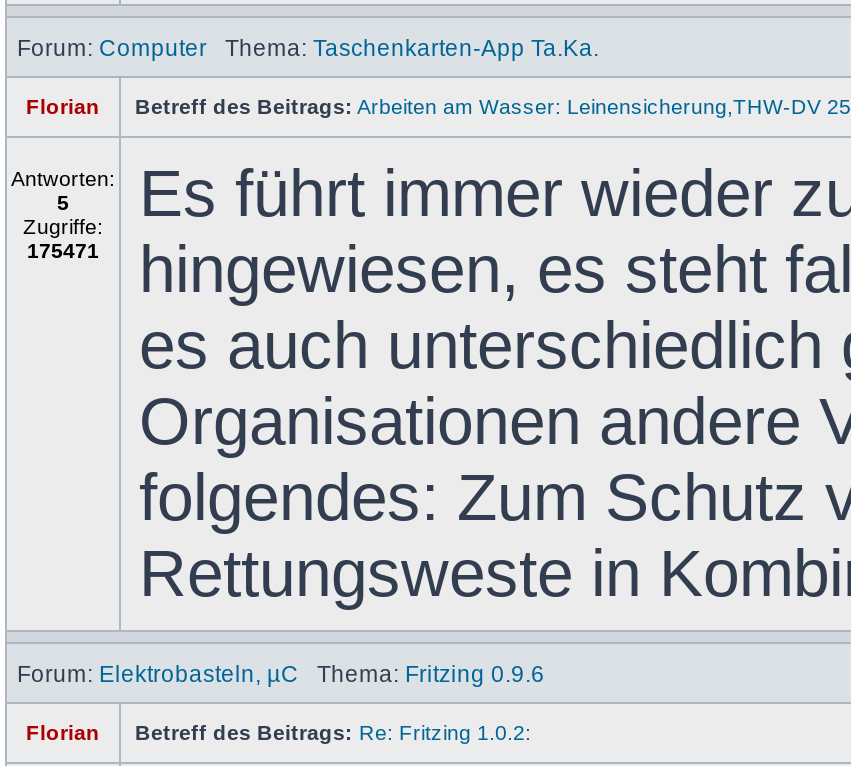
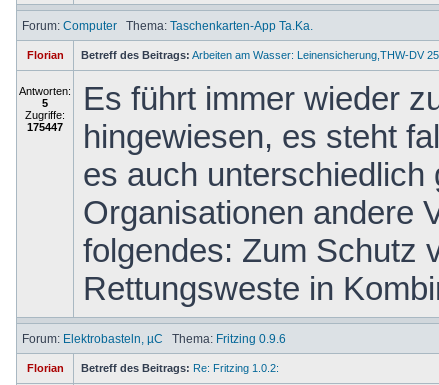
- 175471
+ 175447
